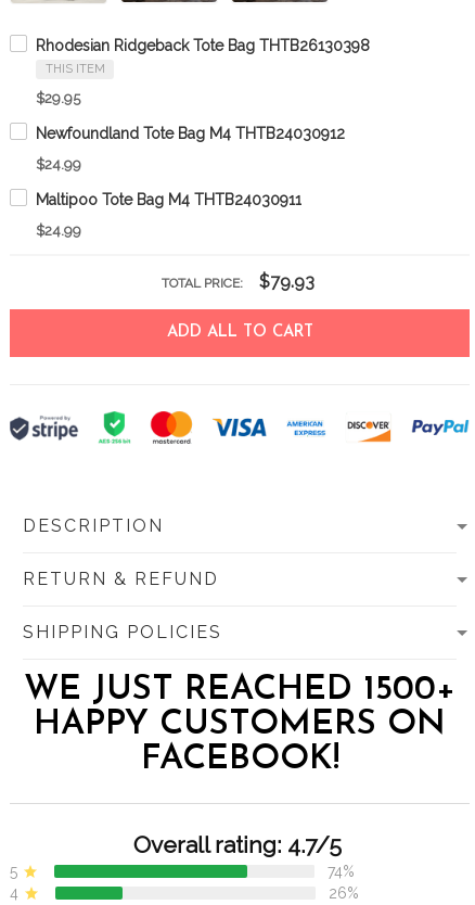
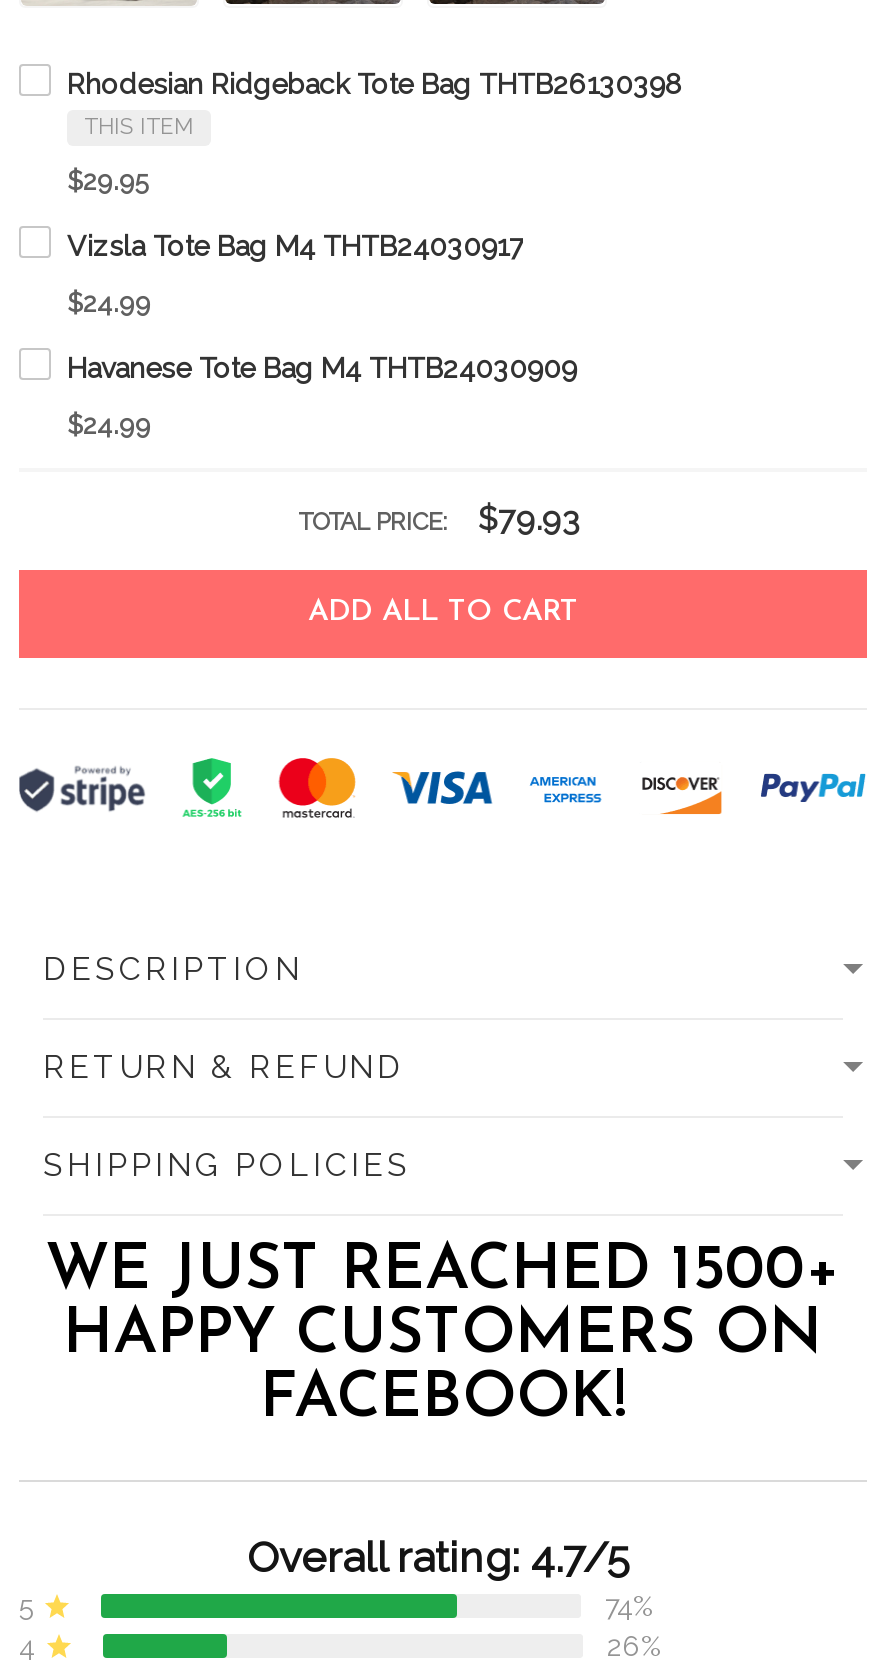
- Newfoundland Tote Bag M4 THTB24030912
+ Vizsla Tote Bag M4 THTB24030917

- Maltipoo Tote Bag M4 THTB24030911
+ Havanese Tote Bag M4 THTB24030909
